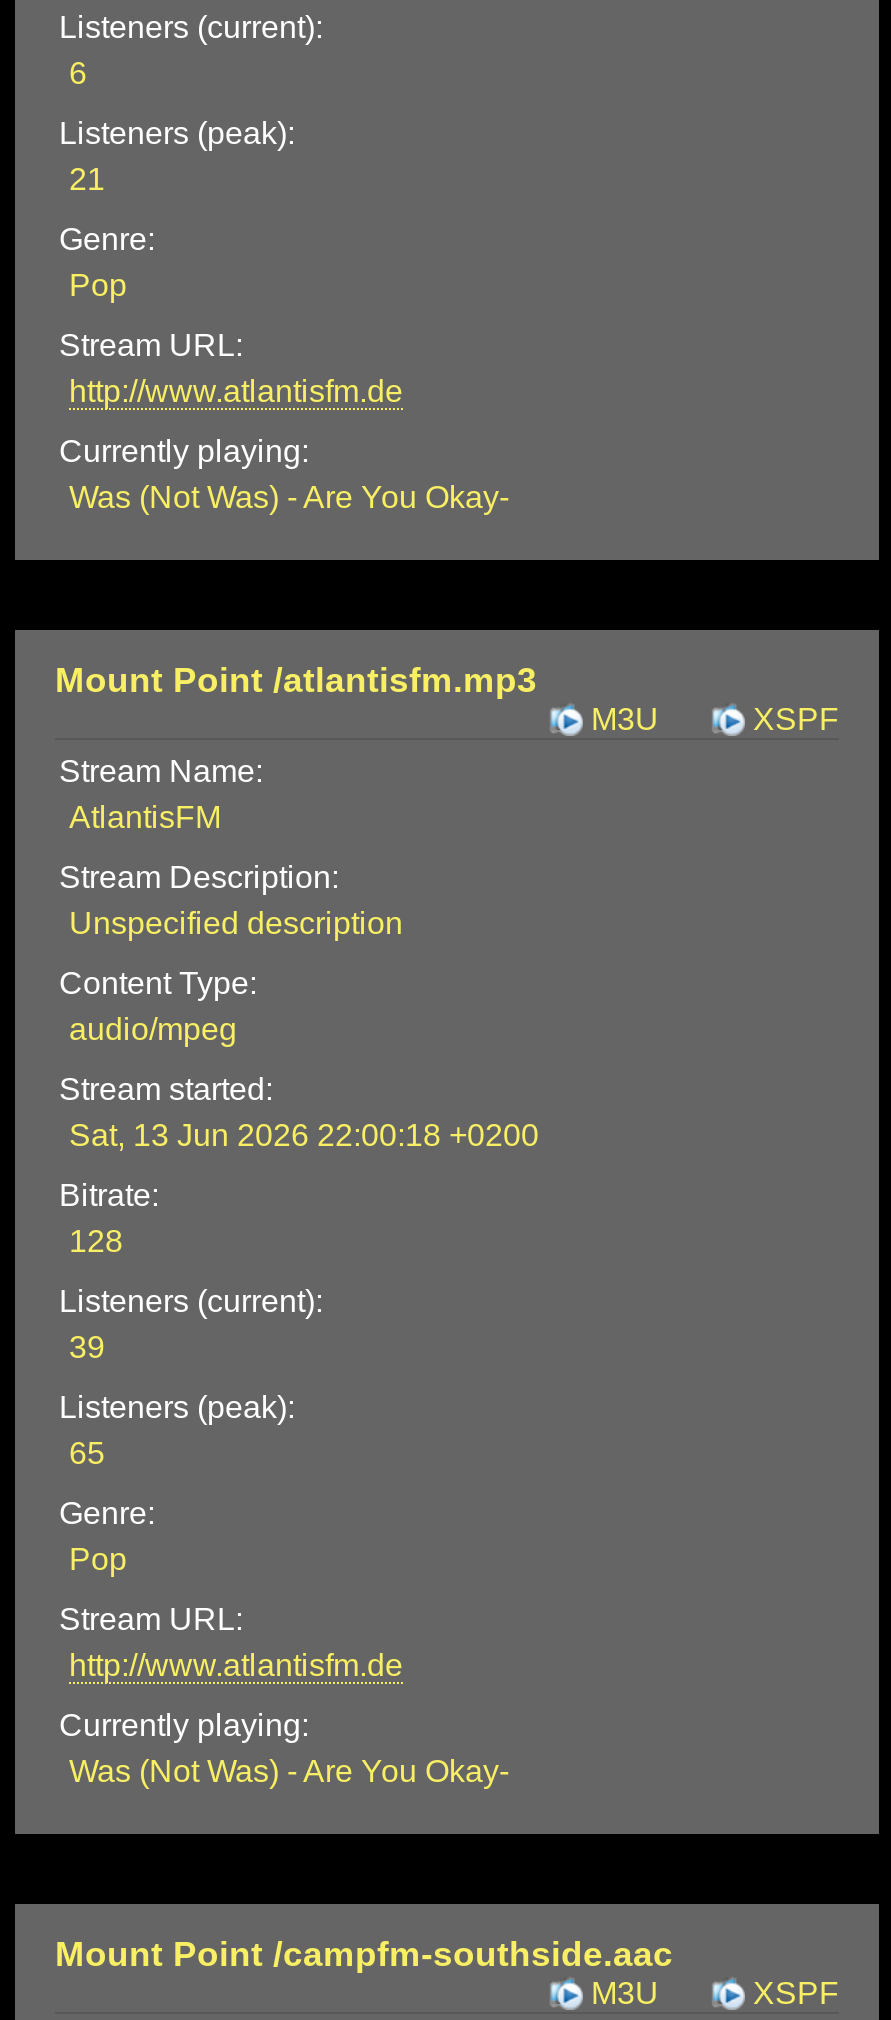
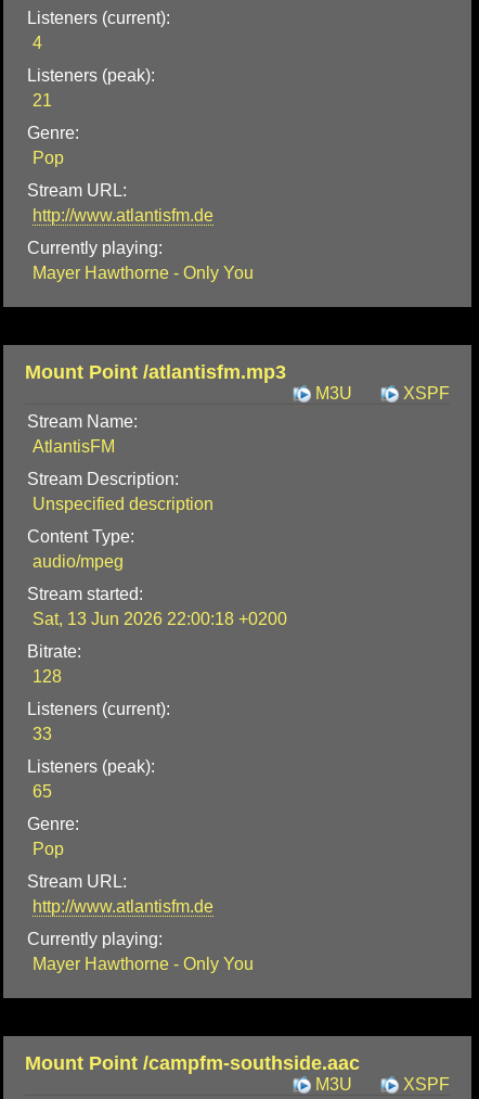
- 6
+ 4

- Was (Not Was) - Are You Okay-
+ Mayer Hawthorne - Only You

- 39
+ 33

- Was (Not Was) - Are You Okay-
+ Mayer Hawthorne - Only You
